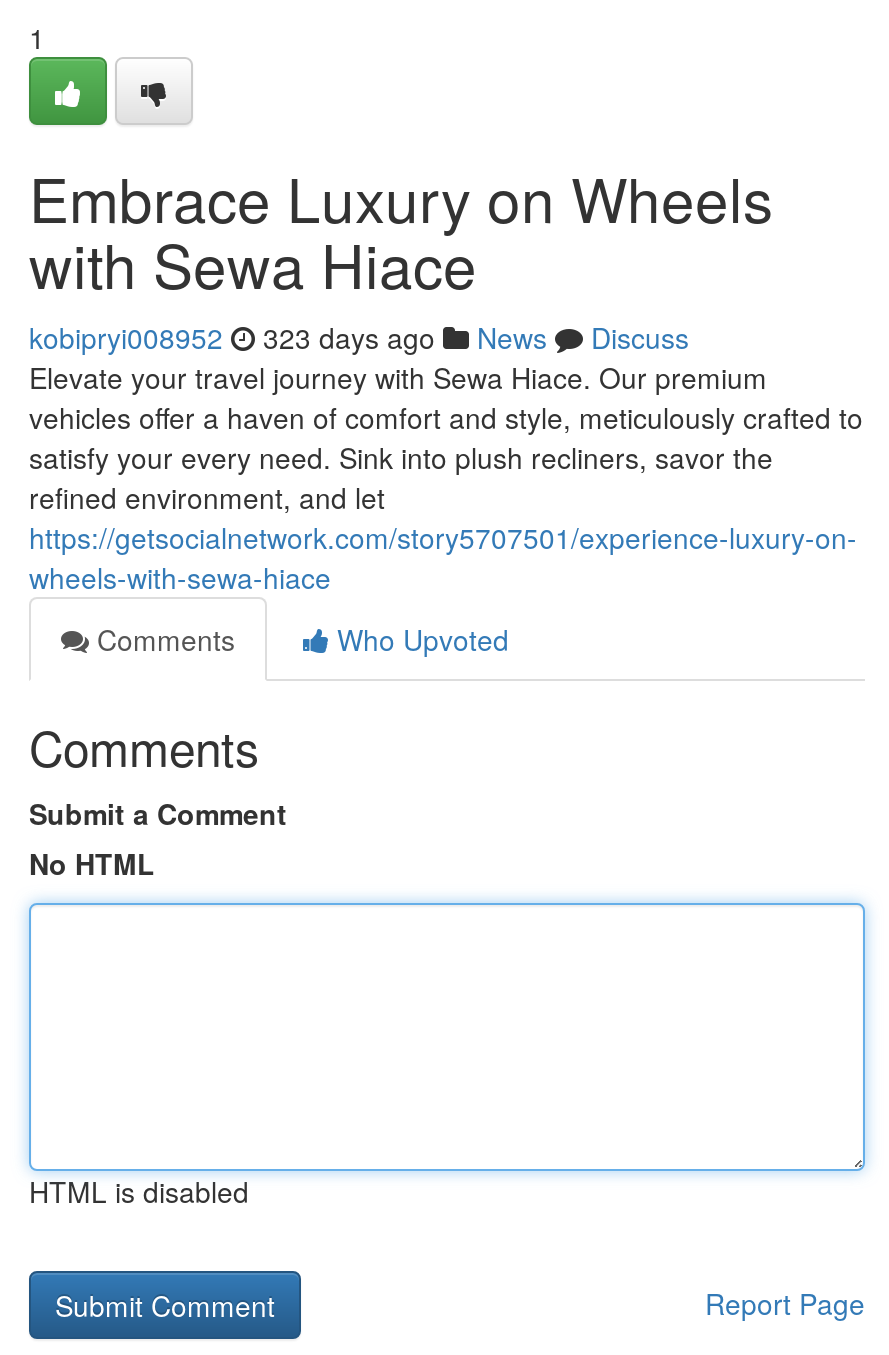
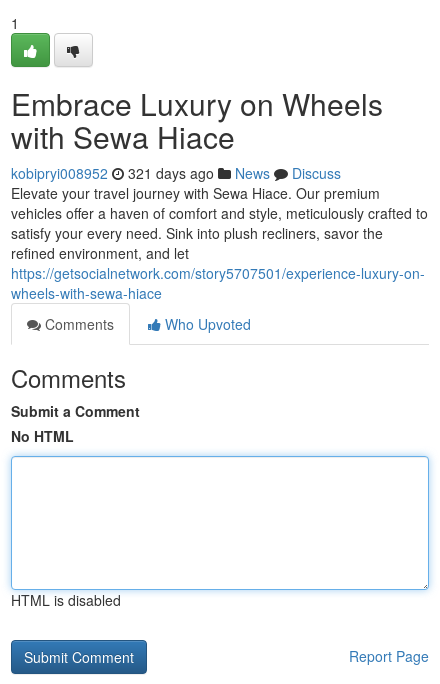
- kobipryi008952 323 days ago News Discuss
+ kobipryi008952 321 days ago News Discuss
